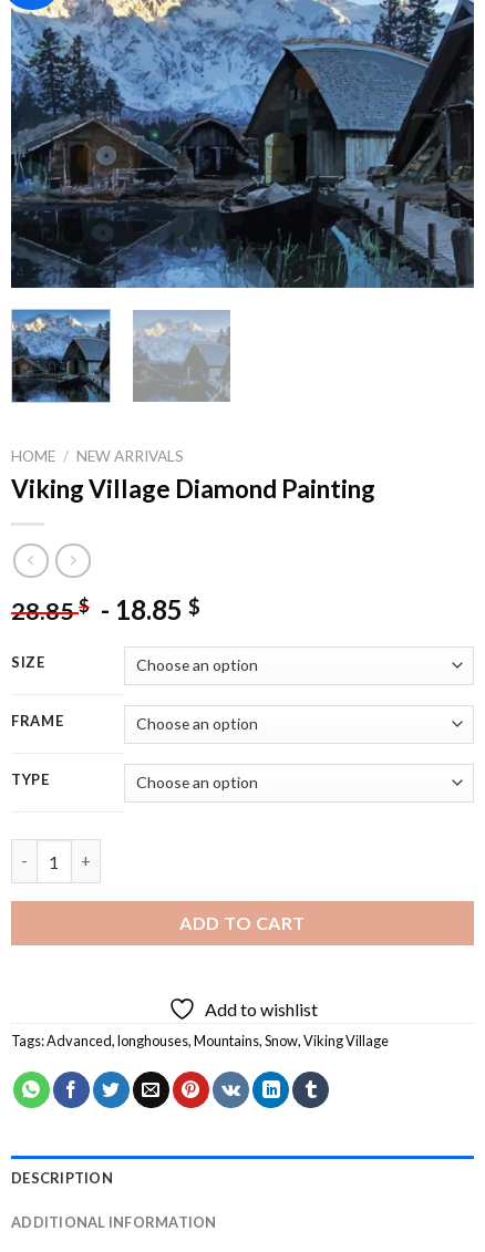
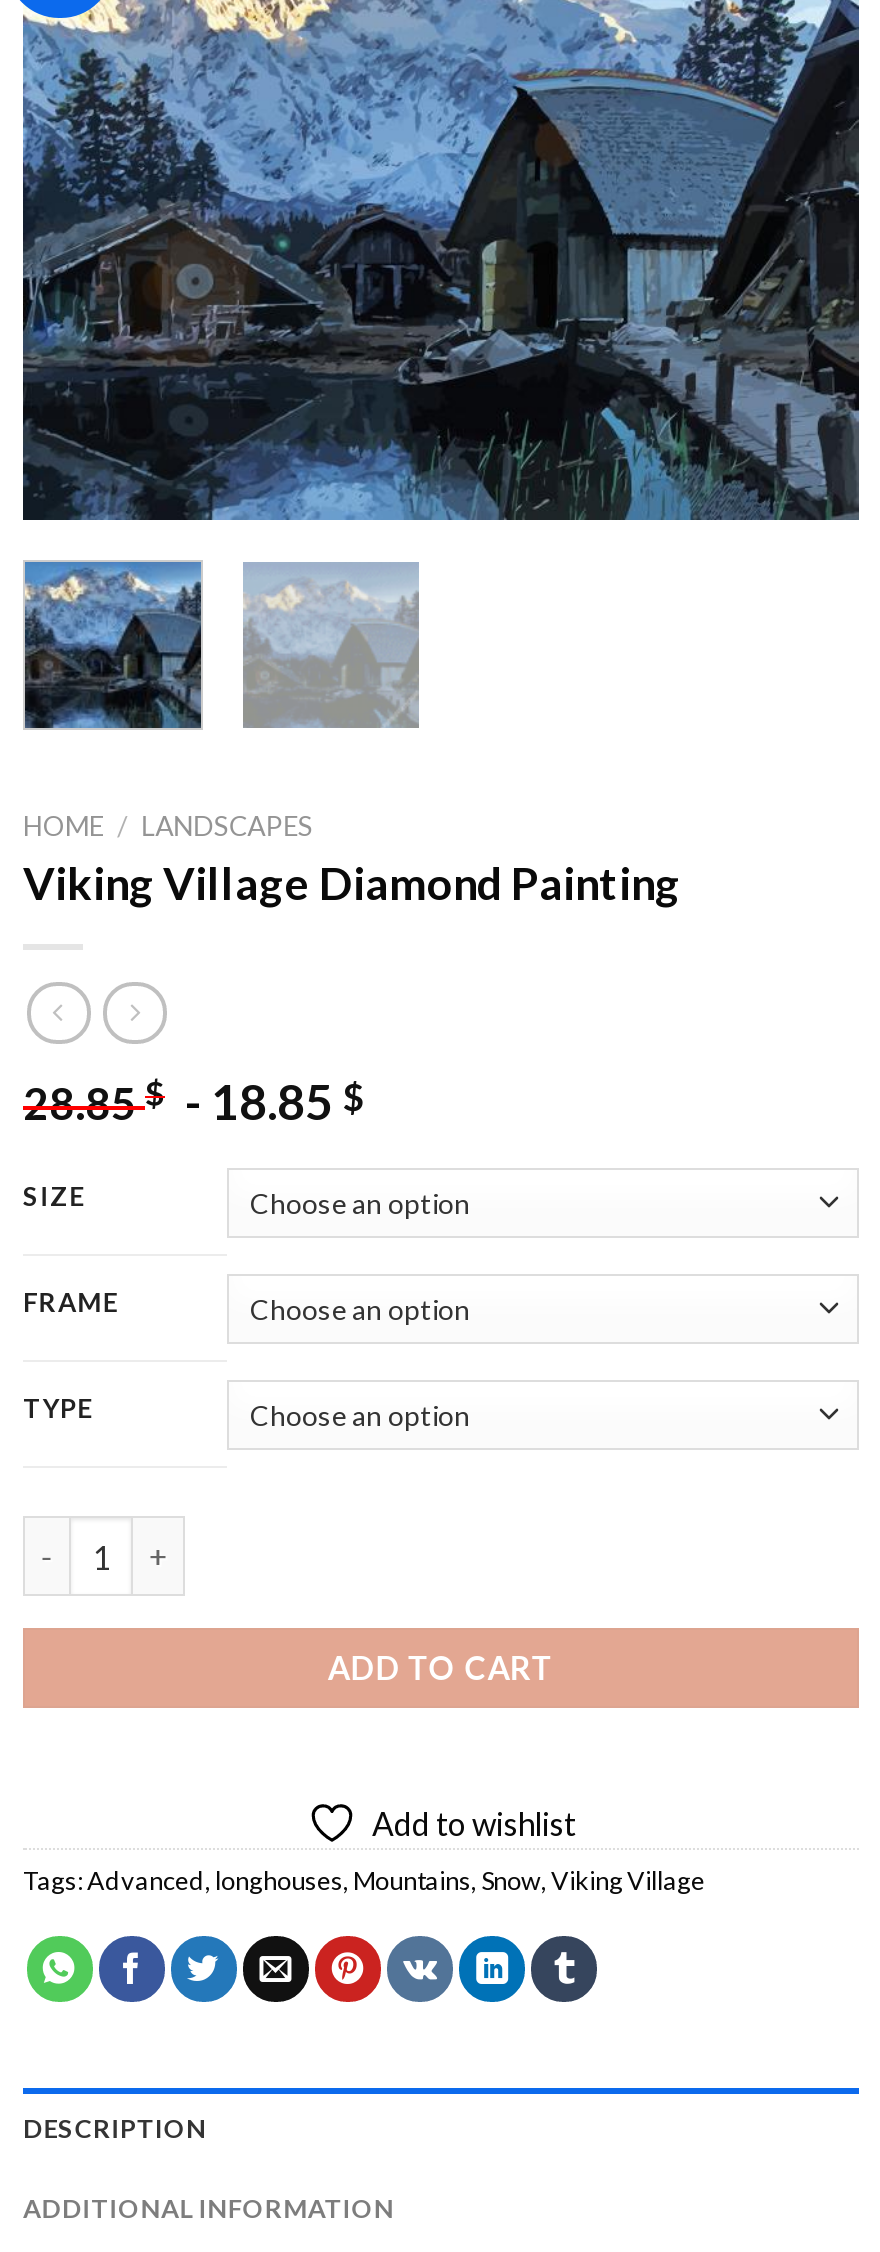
- HOME / NEW ARRIVALS
+ HOME / LANDSCAPES
